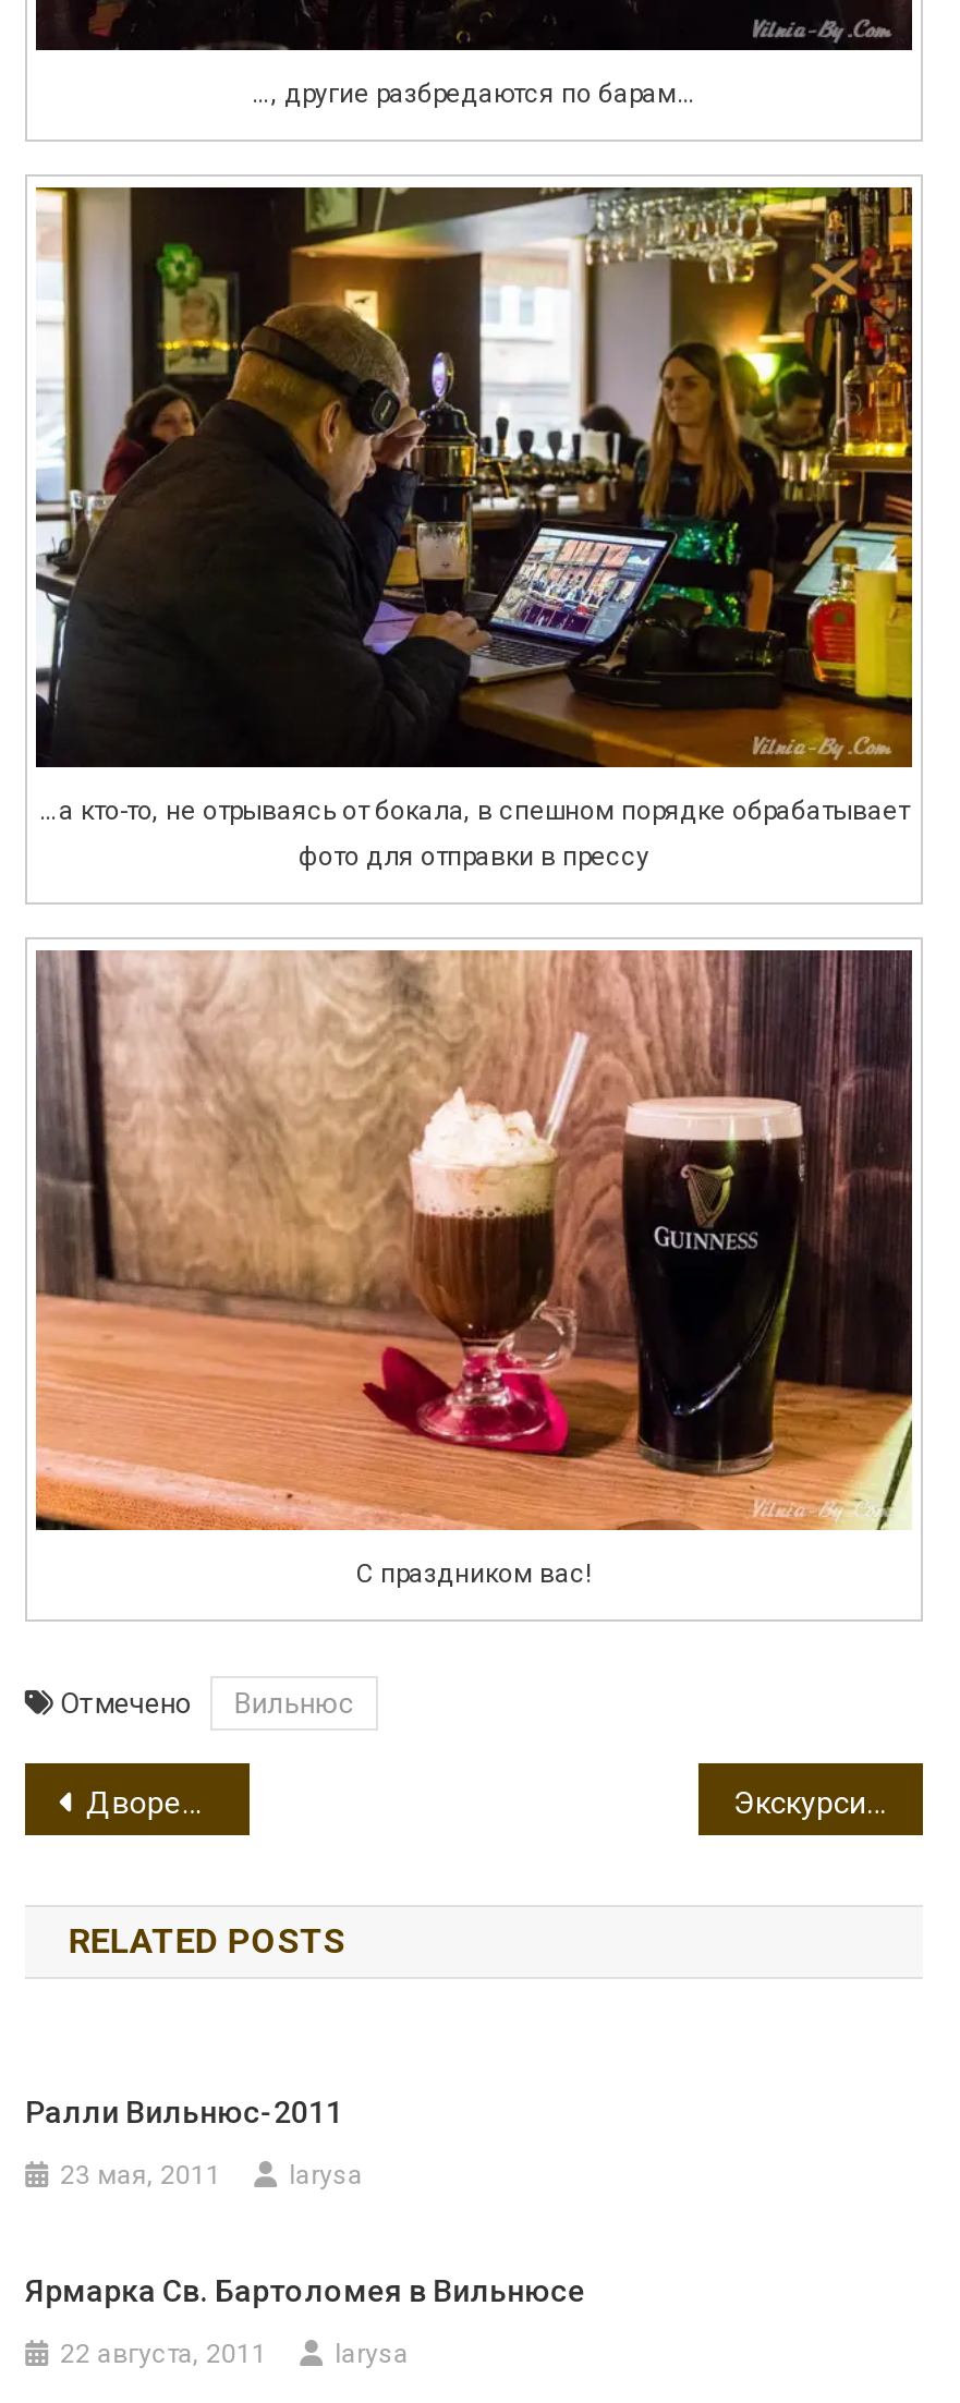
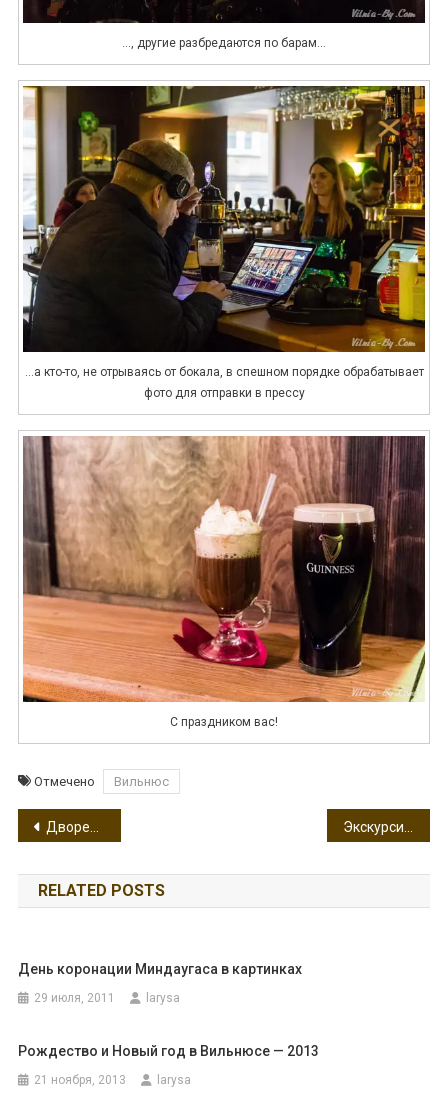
- Ралли Вильнюс-2011
+ День коронации Миндаугаса в картинках

- 23 мая, 2011
+ 29 июля, 2011

- Ярмарка Св. Бартоломея в Вильнюсе
+ Рождество и Новый год в Вильнюсе — 2013

- 22 августа, 2011
+ 21 ноября, 2013
